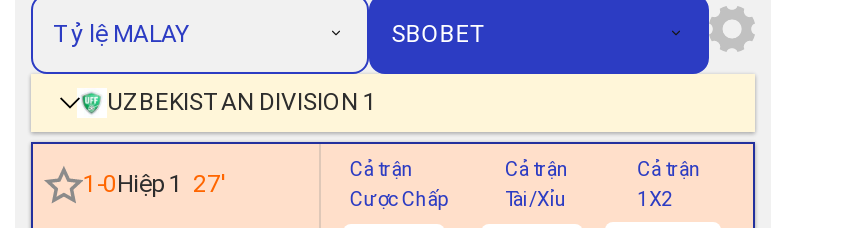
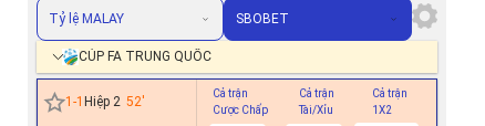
- UZBEKISTAN DIVISION 1
+ CÚP FA TRUNG QUỐC

- 1 - 0Hiệp 1 27'
+ 1 - 1Hiệp 2 52'
